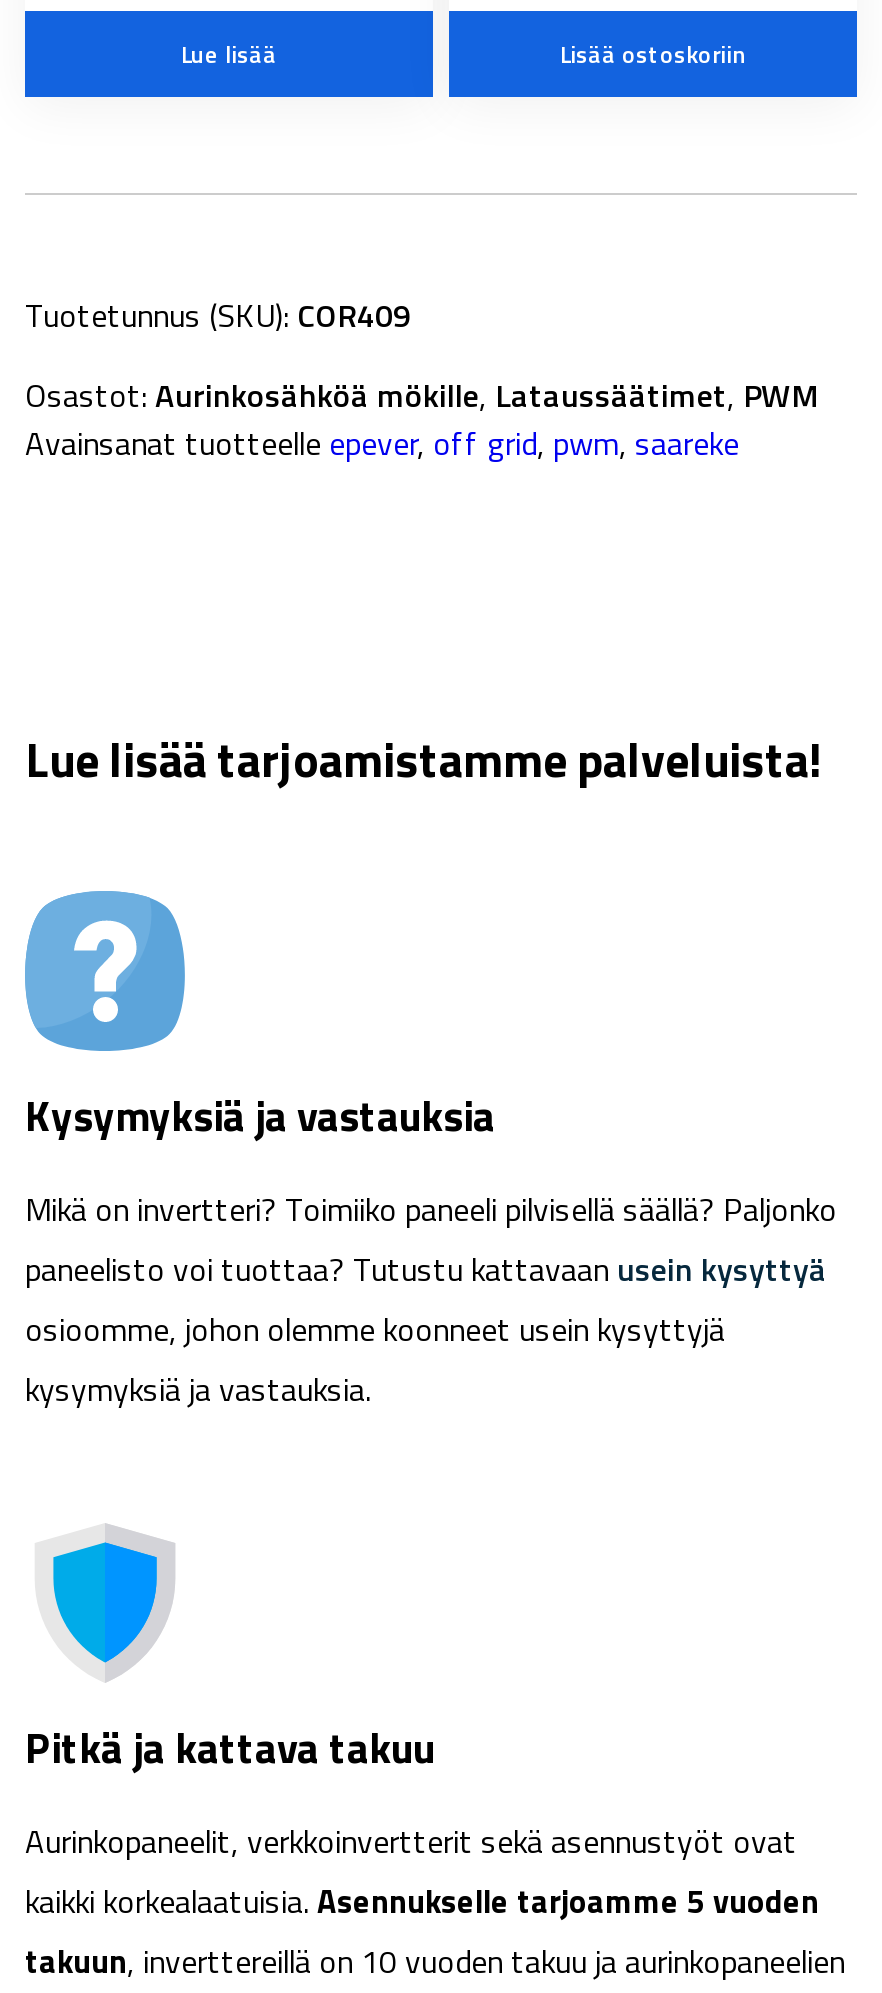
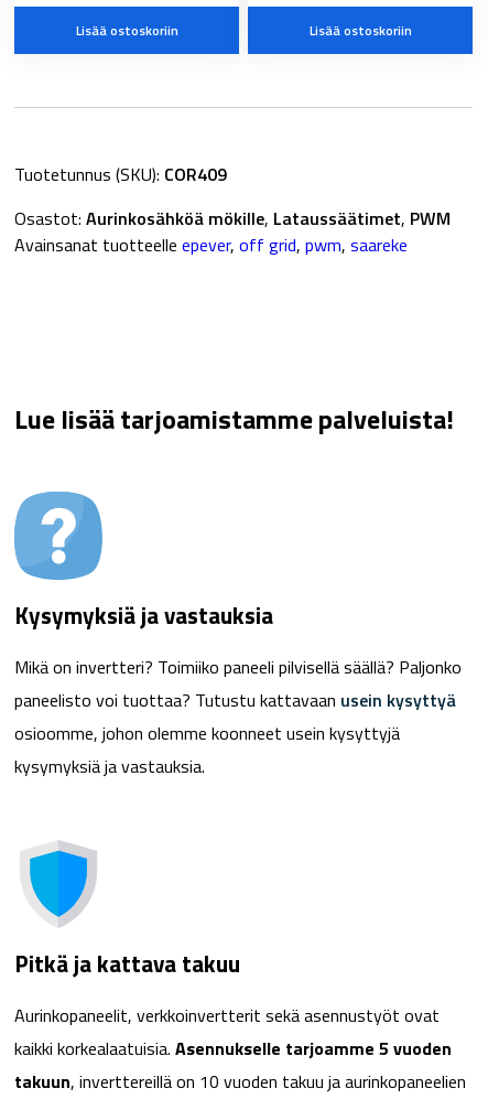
- Lue lisää
+ Lisää ostoskoriin
